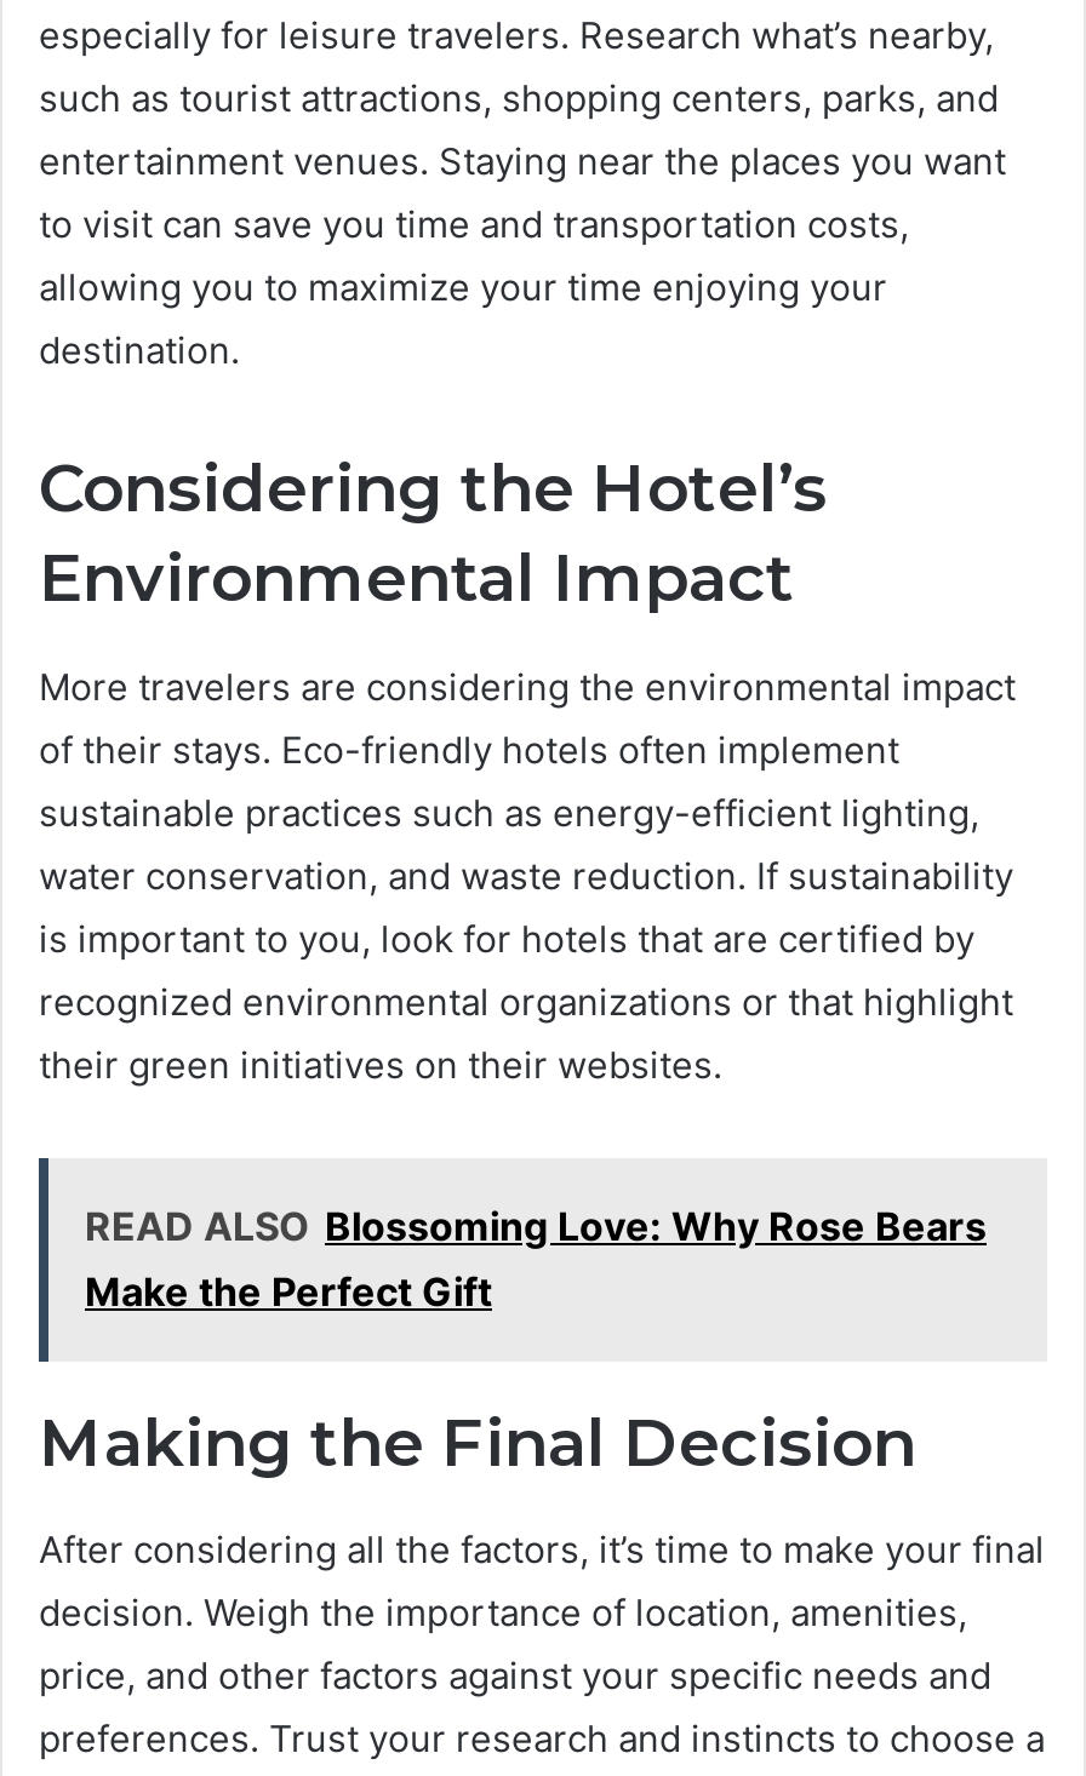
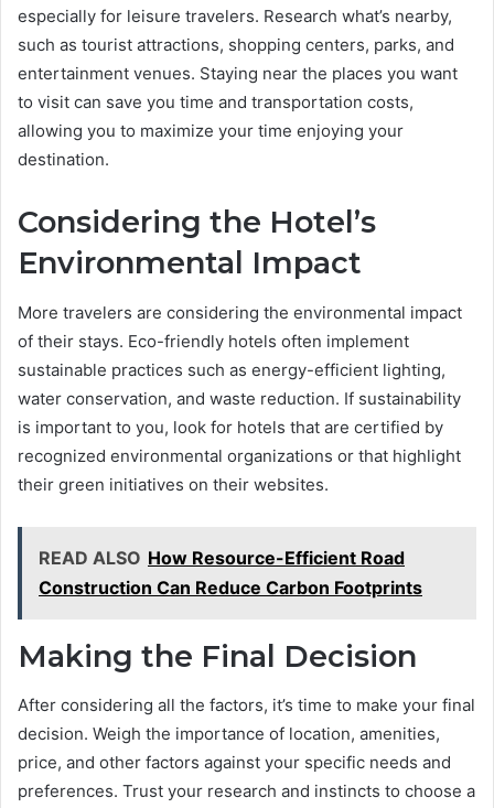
- READ ALSO Blossoming Love: Why Rose Bears
- Make the Perfect Gift
+ READ ALSO How Resource-Efficient Road
+ Construction Can Reduce Carbon Footprints
